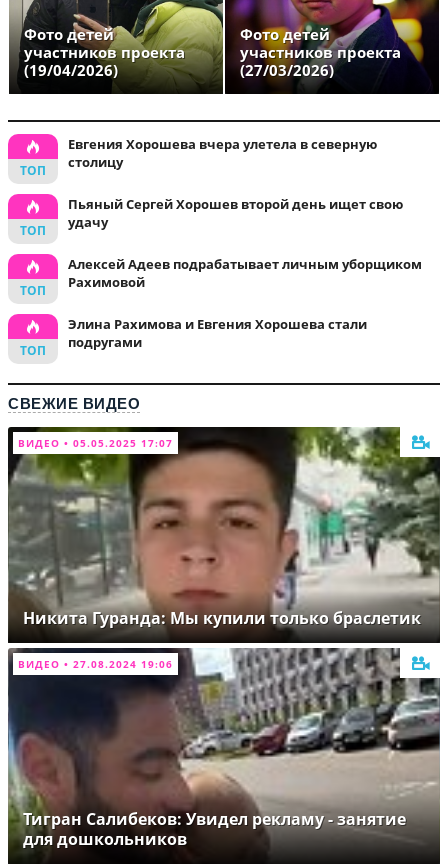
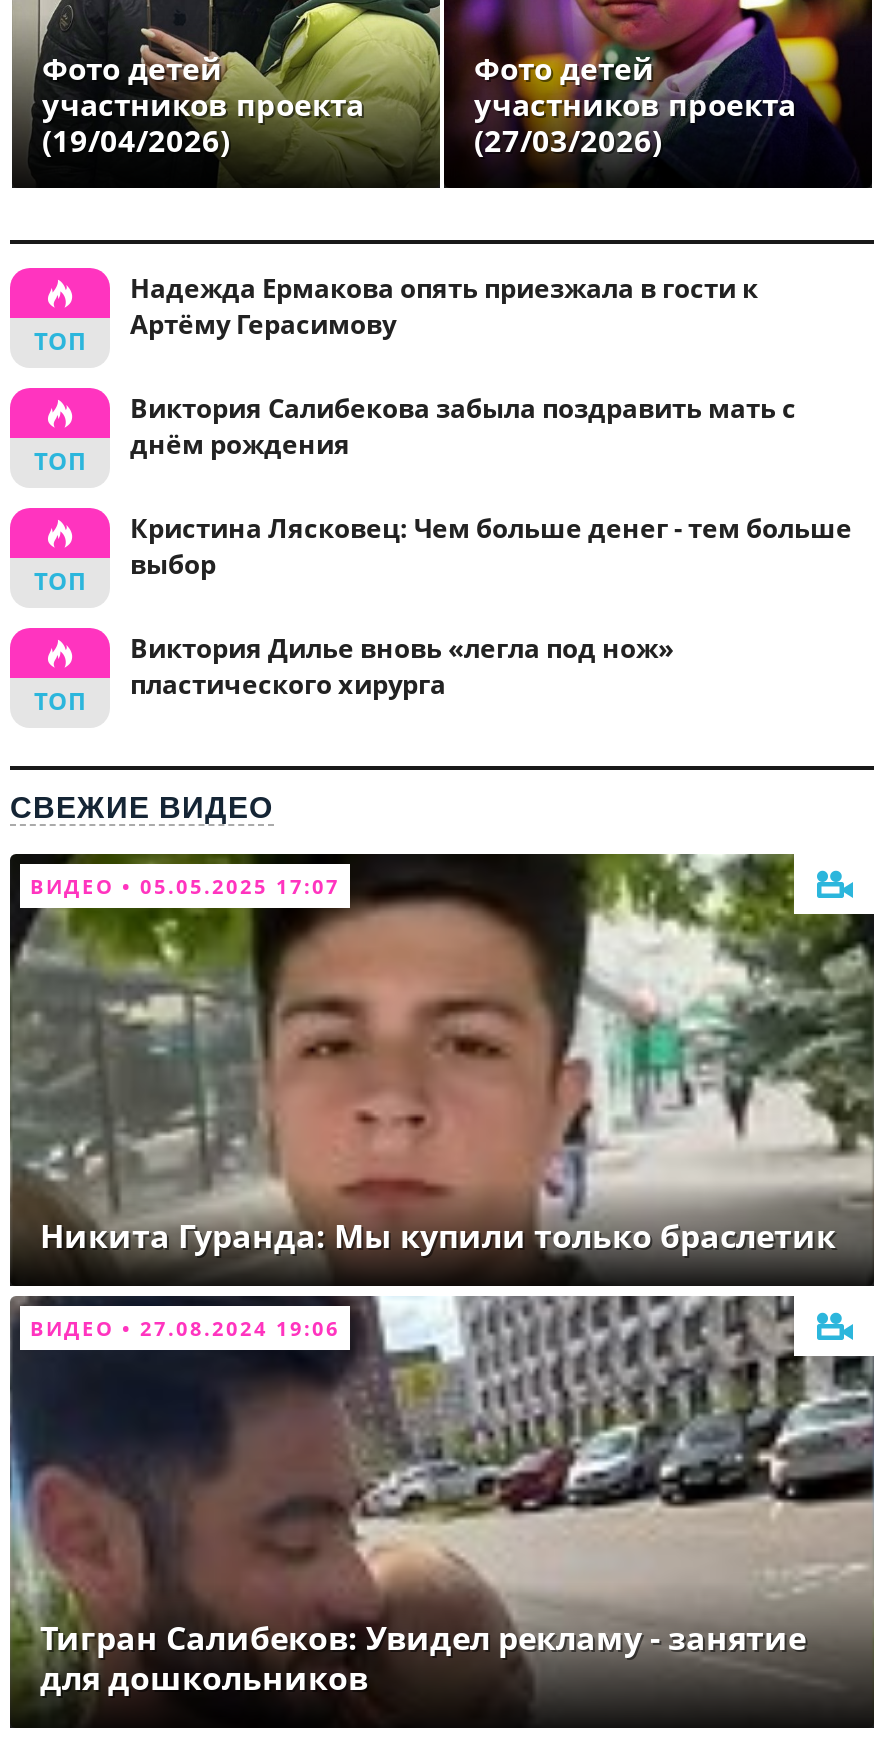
- Евгения Хорошева вчера улетела в северную
- столицу
+ Надежда Ермакова опять приезжала в гости к
+ Артёму Герасимову

- Пьяный Сергей Хорошев второй день ищет свою
- удачу
+ Виктория Салибекова забыла поздравить мать с
+ днём рождения

- Алексей Адеев подрабатывает личным уборщиком
- Рахимовой
+ Кристина Лясковец: Чем больше денег - тем больше
+ выбор

- Элина Рахимова и Евгения Хорошева стали
- подругами
+ Виктория Дилье вновь «легла под нож»
+ пластического хирурга
